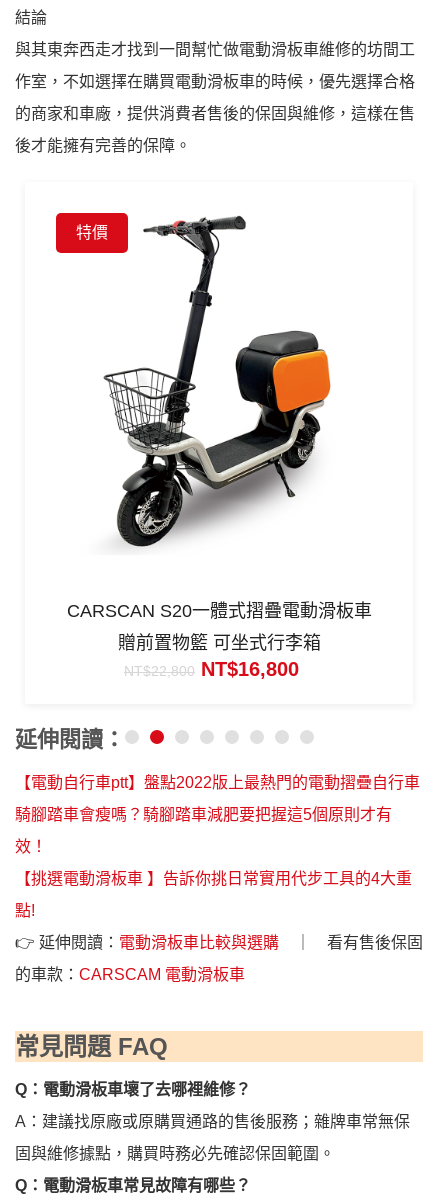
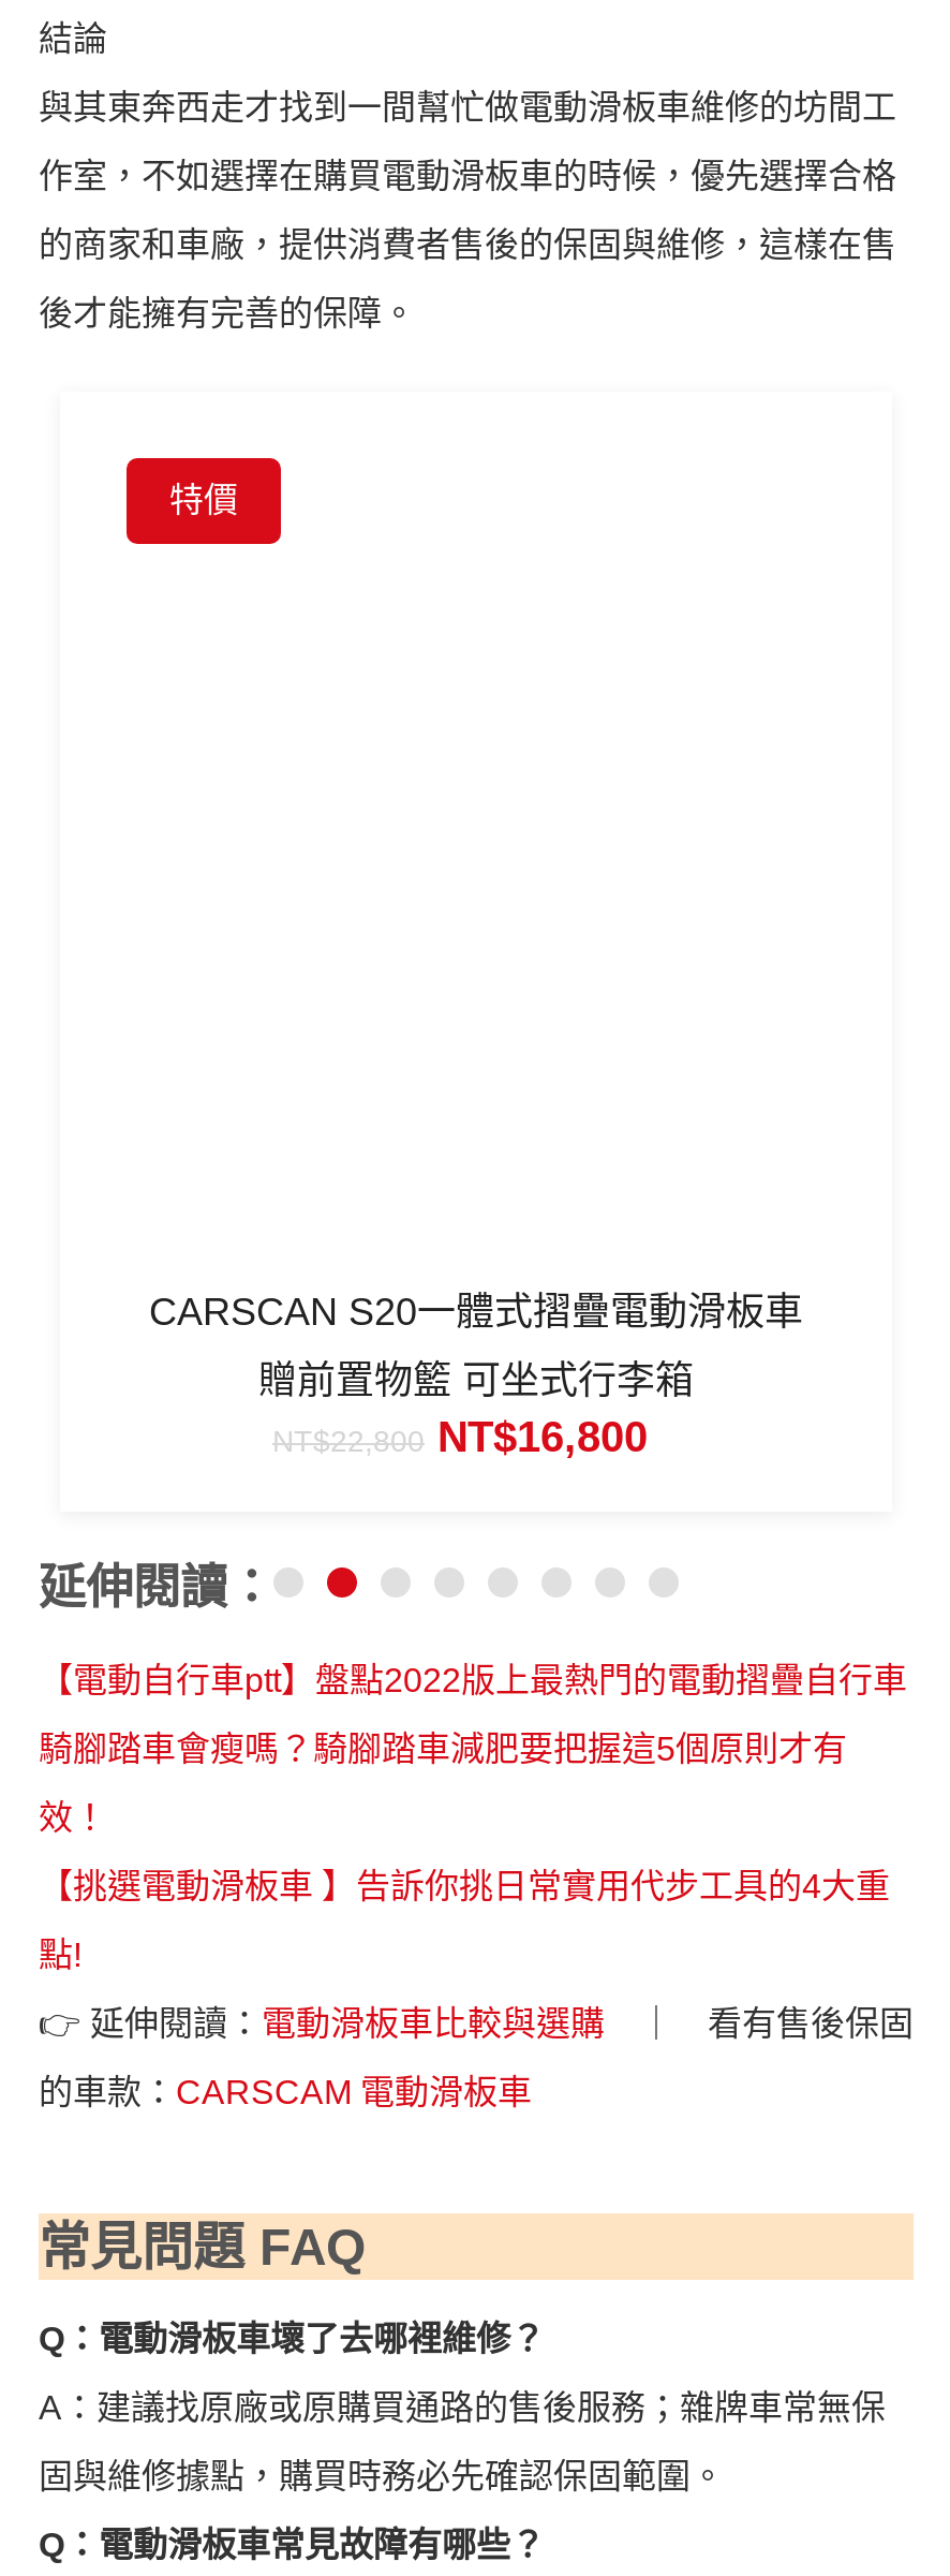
- [image]
